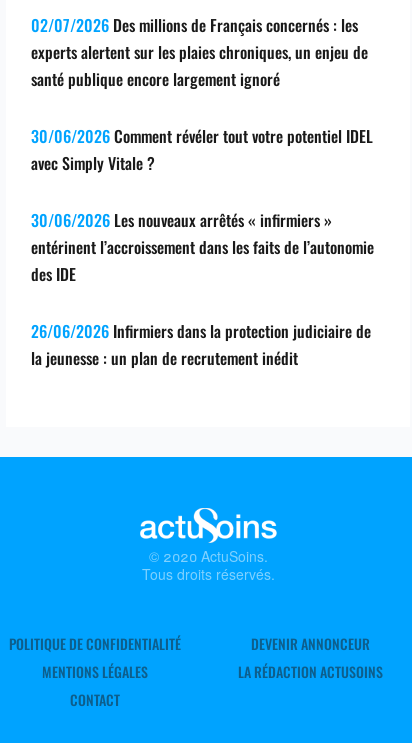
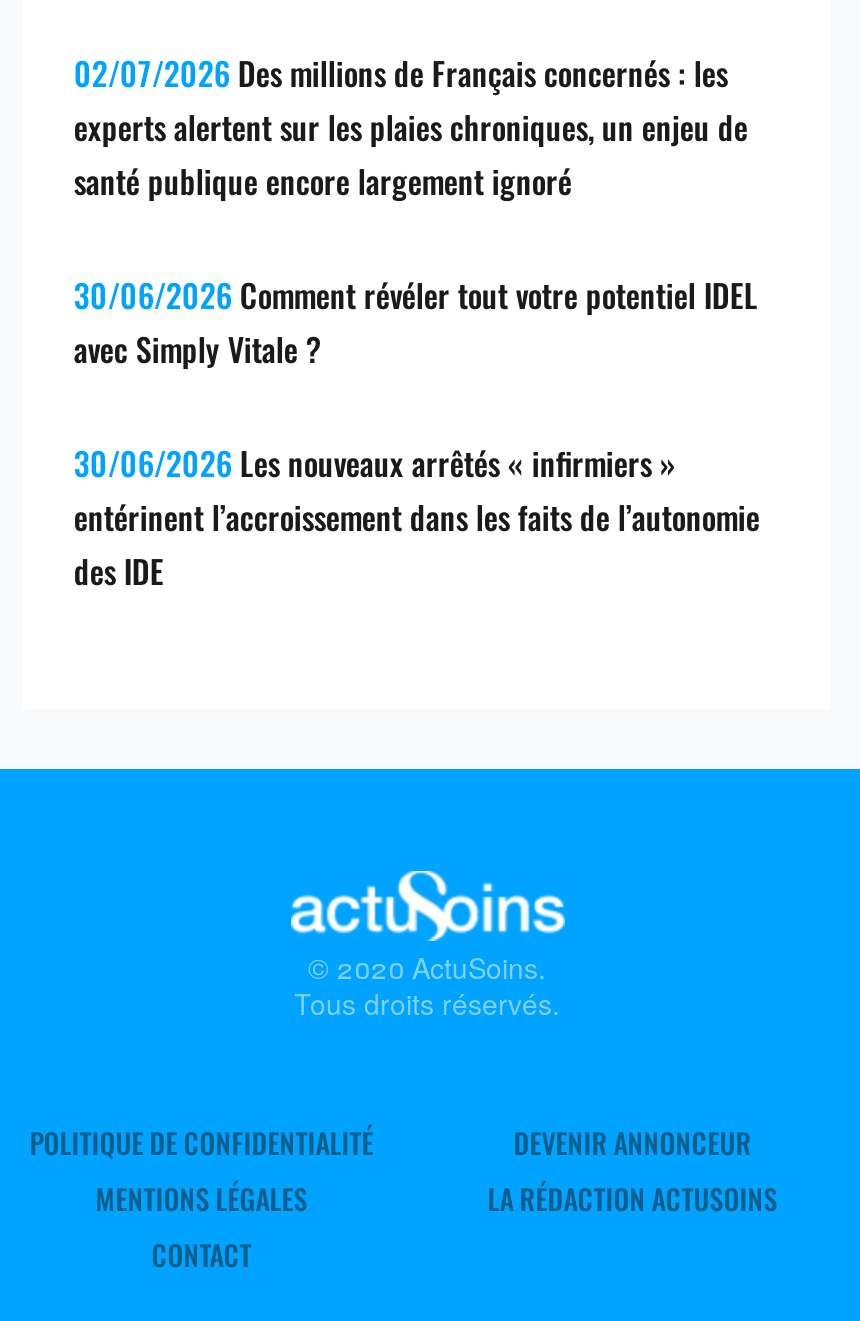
- 26/06/2026 Infirmiers dans la protection judiciaire de
- la jeunesse : un plan de recrutement inédit
